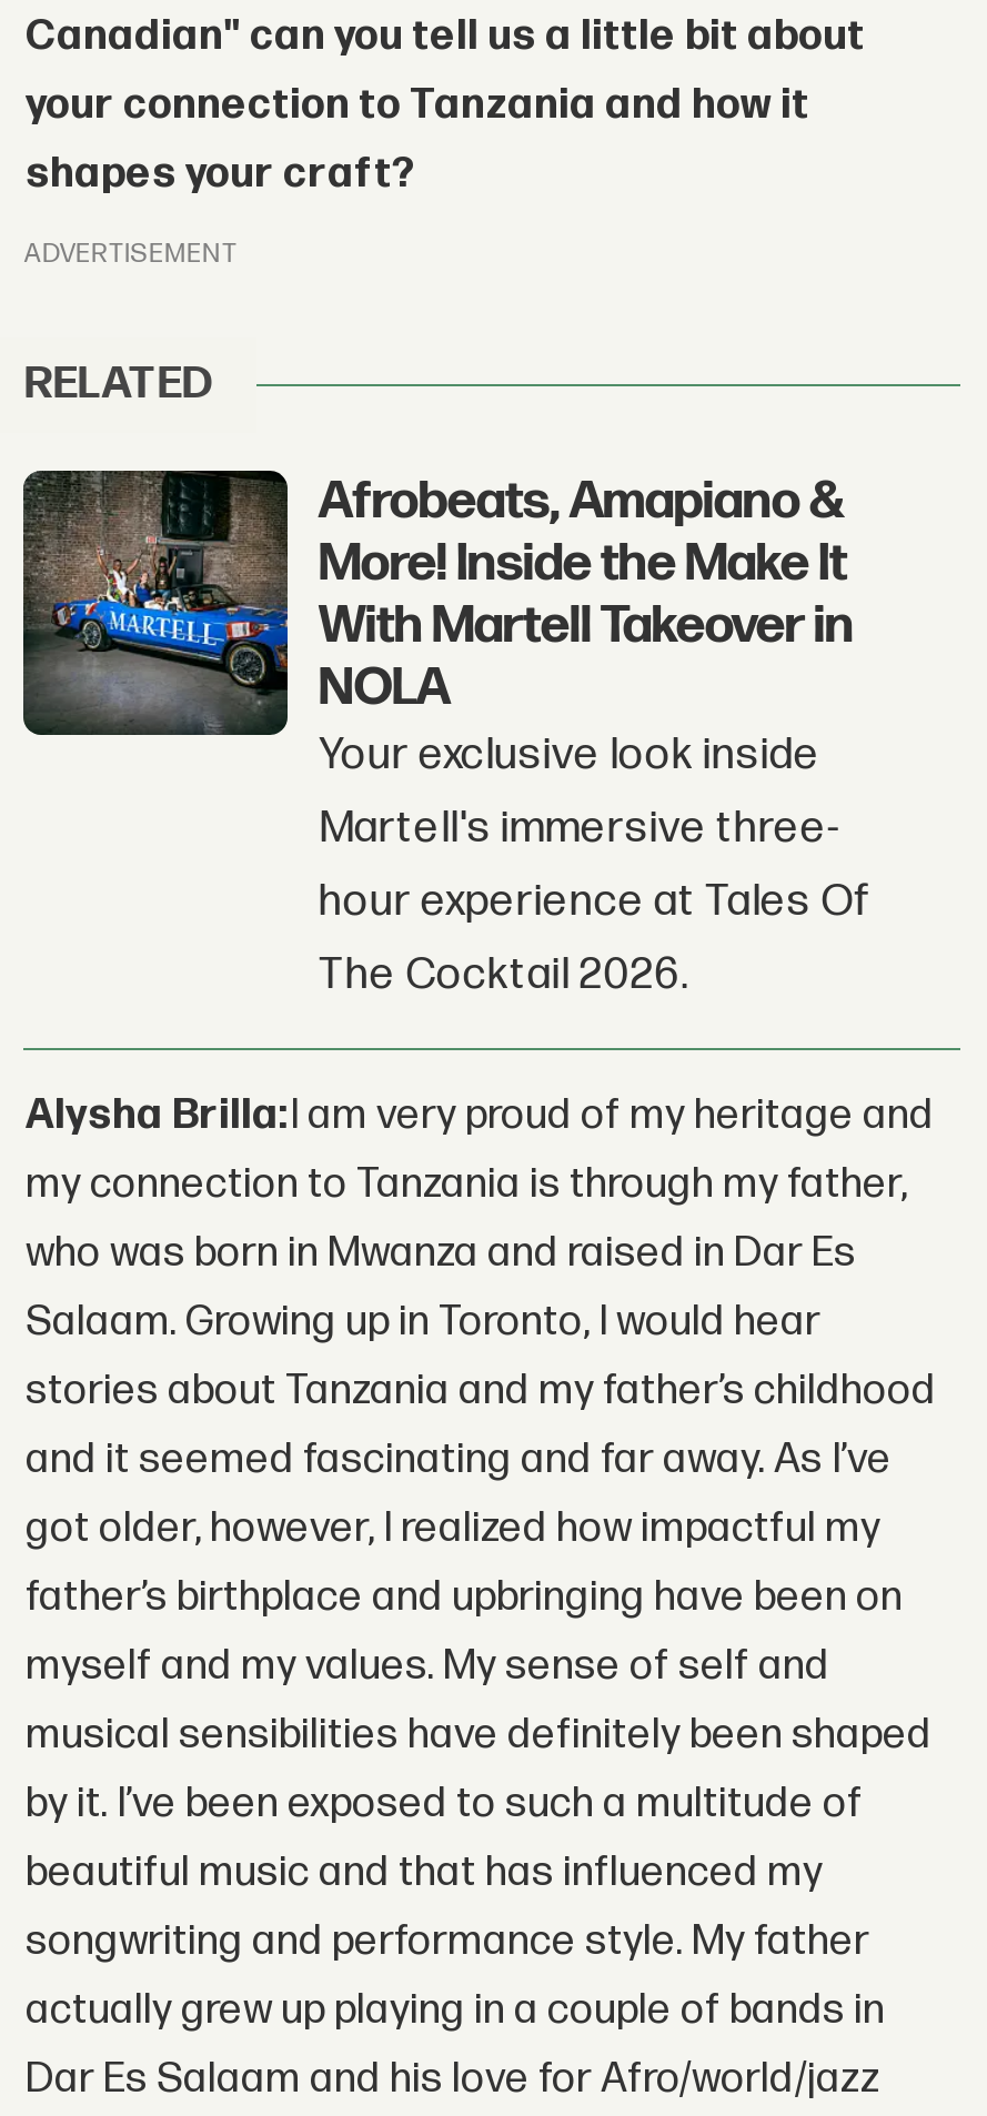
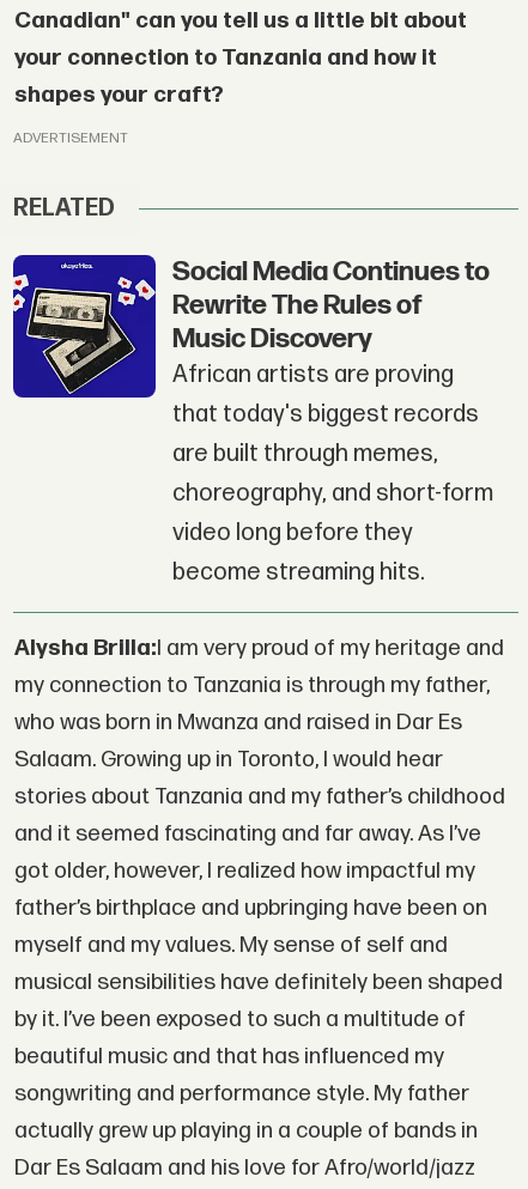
- [image]
- Afrobeats, Amapiano &
- More! Inside the Make It
- With Martell Takeover in
- NOLA
- Your exclusive look inside
- Martell's immersive three-
- hour experience at Tales Of
- The Cocktail 2026.
+ [image]
+ Social Media Continues to
+ Rewrite The Rules of
+ Music Discovery
+ African artists are proving
+ that today's biggest records
+ are built through memes,
+ choreography, and short-form
+ video long before they
+ become streaming hits.
